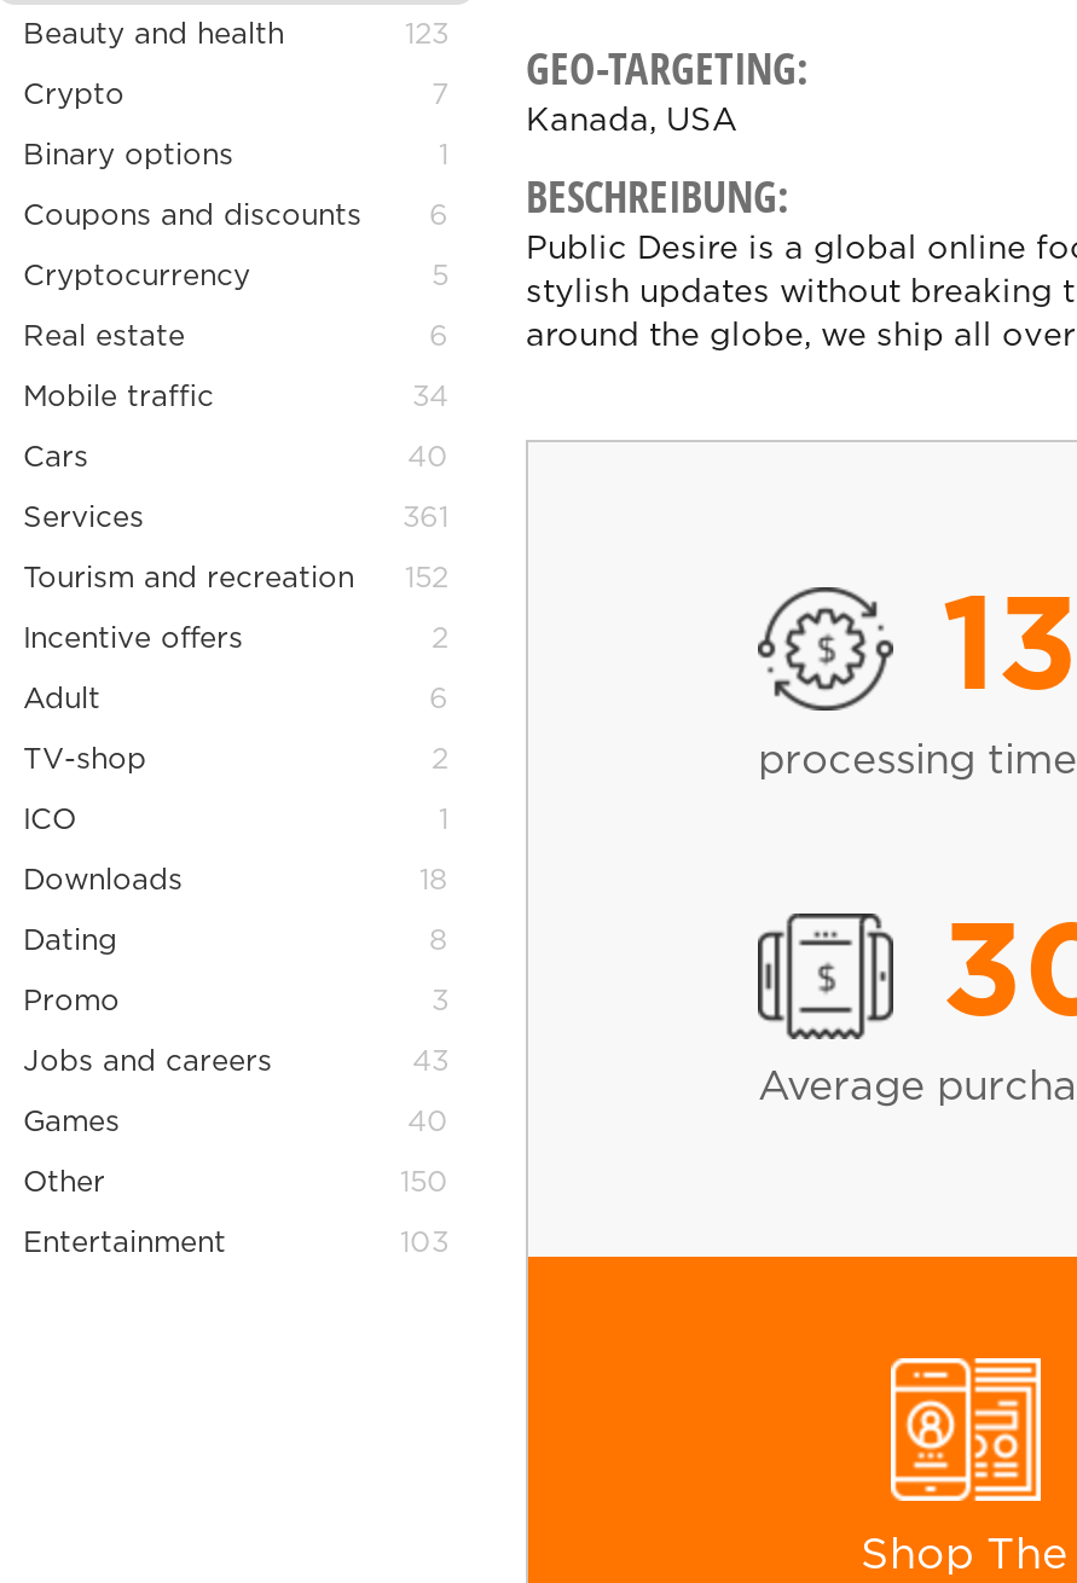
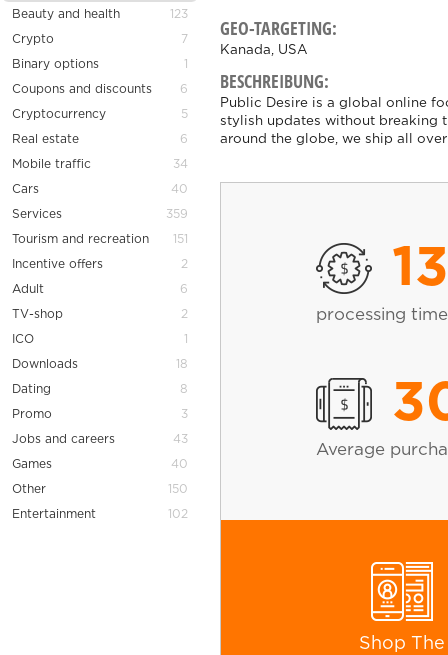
- 361
+ 359

- 152
+ 151

- 103
+ 102
